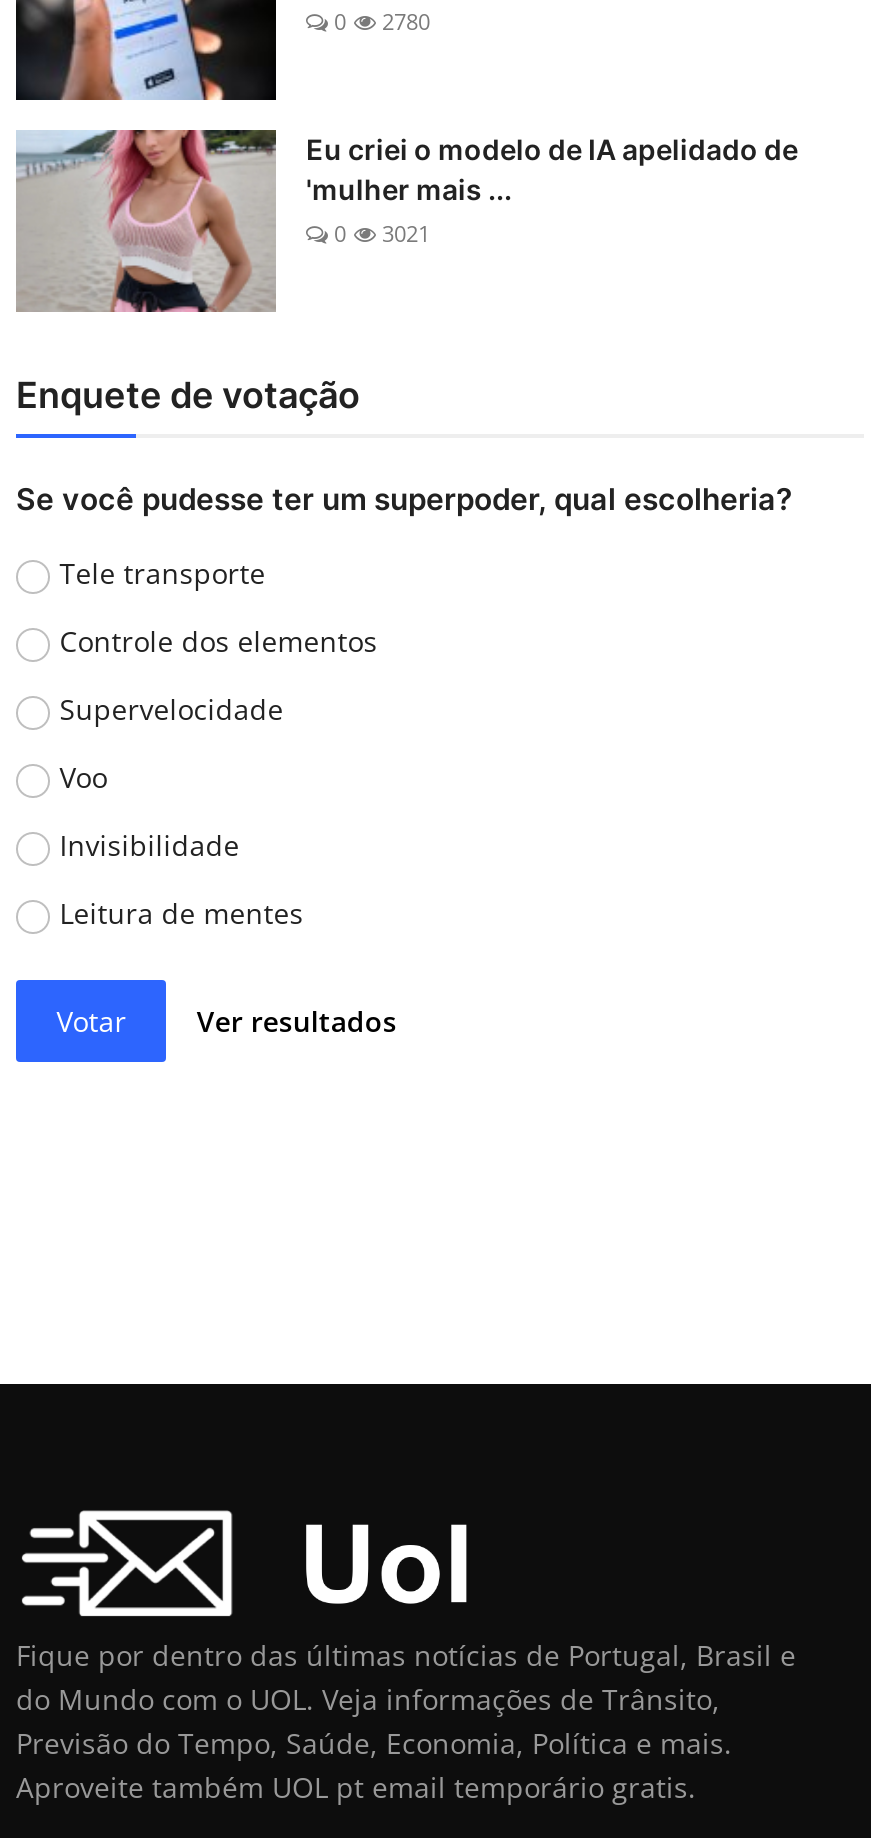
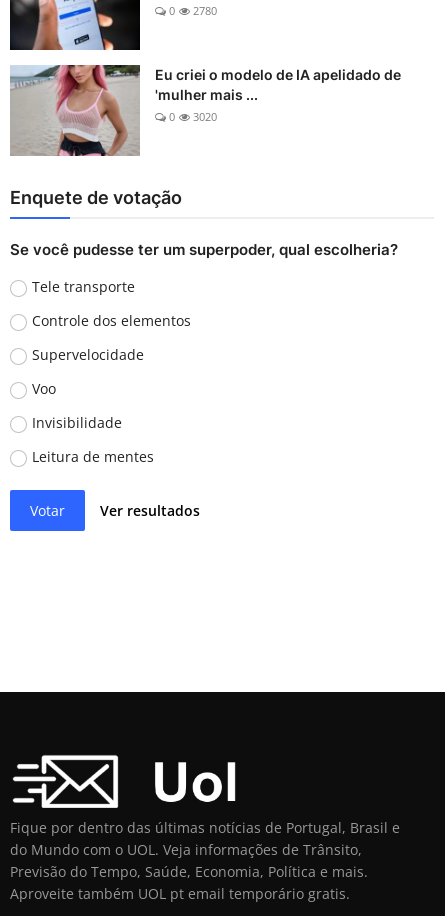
- 0 3021
+ 0 3020
